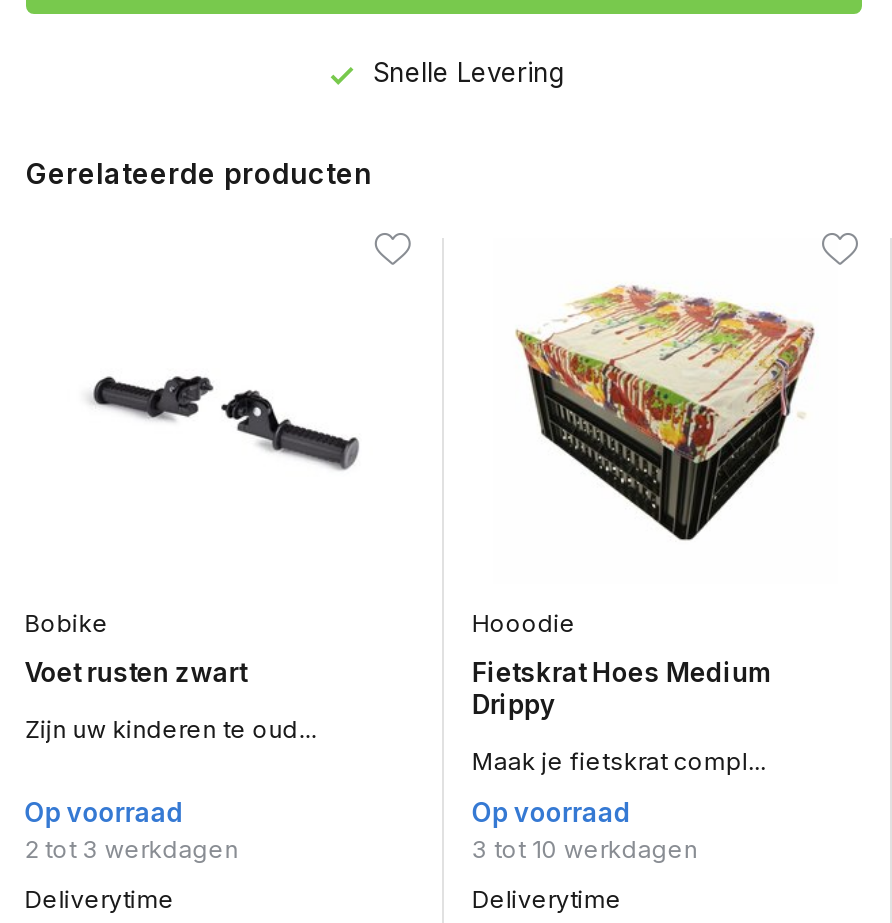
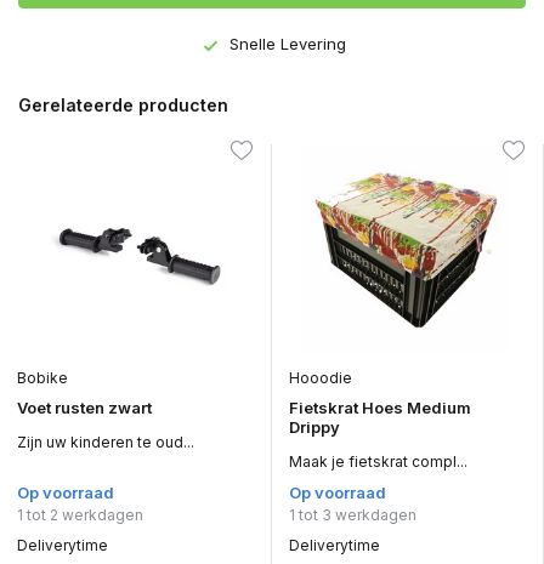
- 2 tot 3 werkdagen
+ 1 tot 2 werkdagen

- 3 tot 10 werkdagen
+ 1 tot 3 werkdagen
